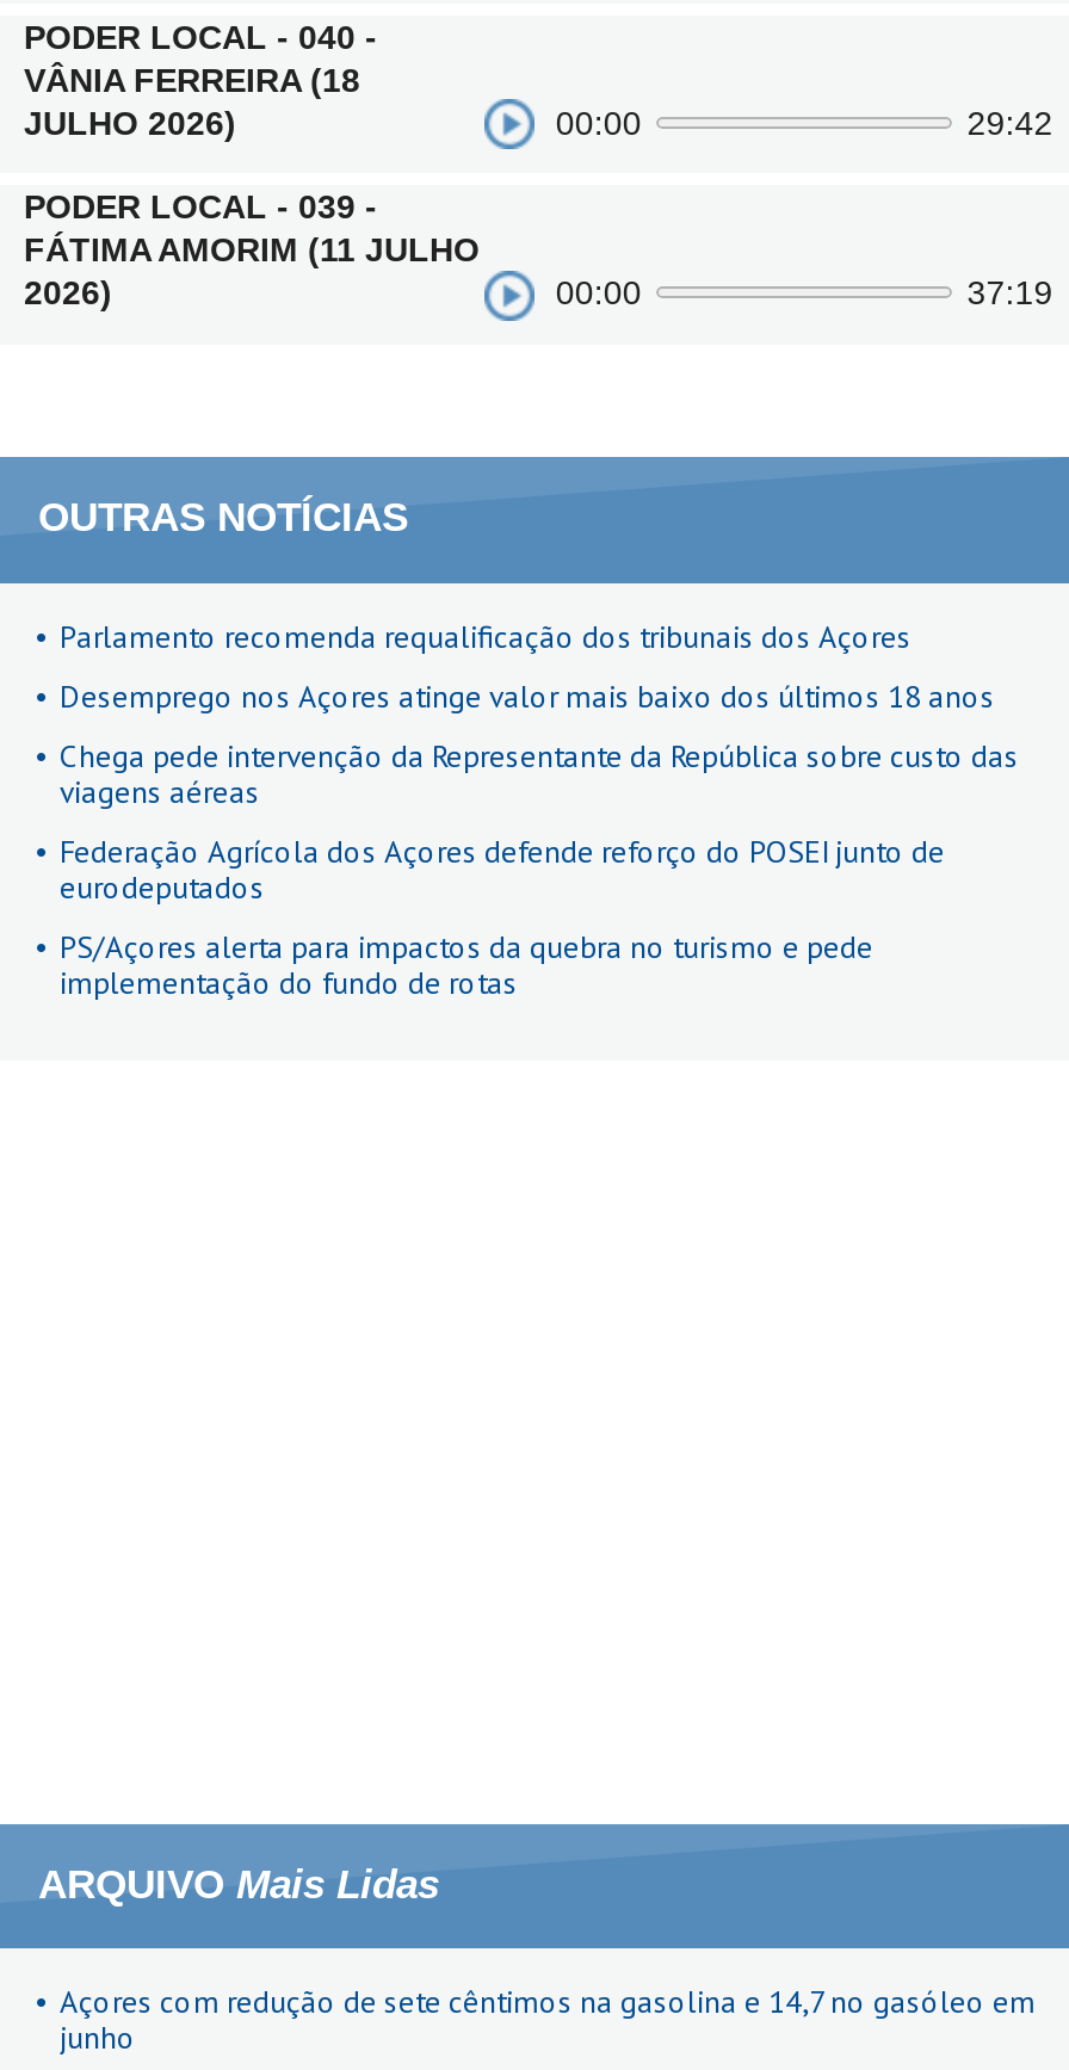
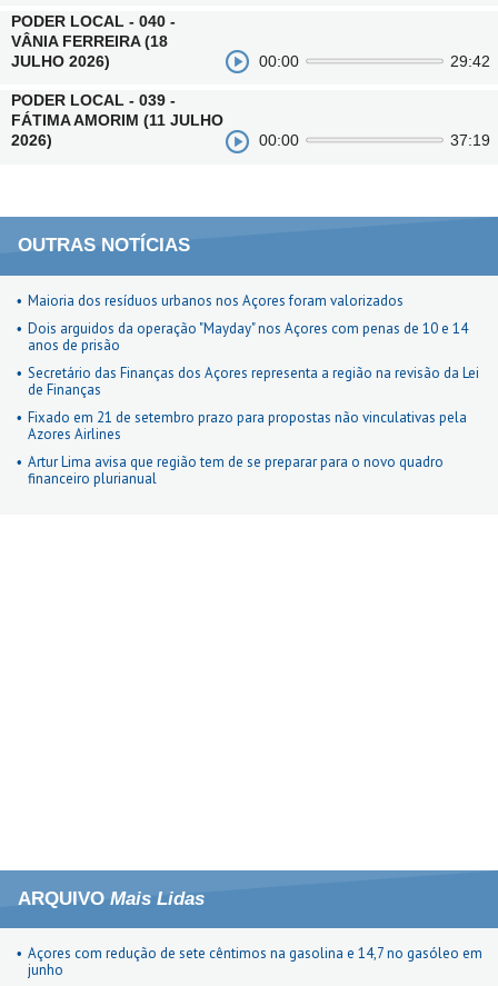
- Parlamento recomenda requalificação dos tribunais dos Açores
+ Maioria dos resíduos urbanos nos Açores foram valorizados

- Desemprego nos Açores atinge valor mais baixo dos últimos 18 anos
+ Dois arguidos da operação "Mayday" nos Açores com penas de 10 e 14
+ anos de prisão

- Chega pede intervenção da Representante da República sobre custo das
- viagens aéreas
+ Secretário das Finanças dos Açores representa a região na revisão da Lei
+ de Finanças

- Federação Agrícola dos Açores defende reforço do POSEI junto de
- eurodeputados
+ Fixado em 21 de setembro prazo para propostas não vinculativas pela
+ Azores Airlines

- PS/Açores alerta para impactos da quebra no turismo e pede
- implementação do fundo de rotas
+ Artur Lima avisa que região tem de se preparar para o novo quadro
+ financeiro plurianual
